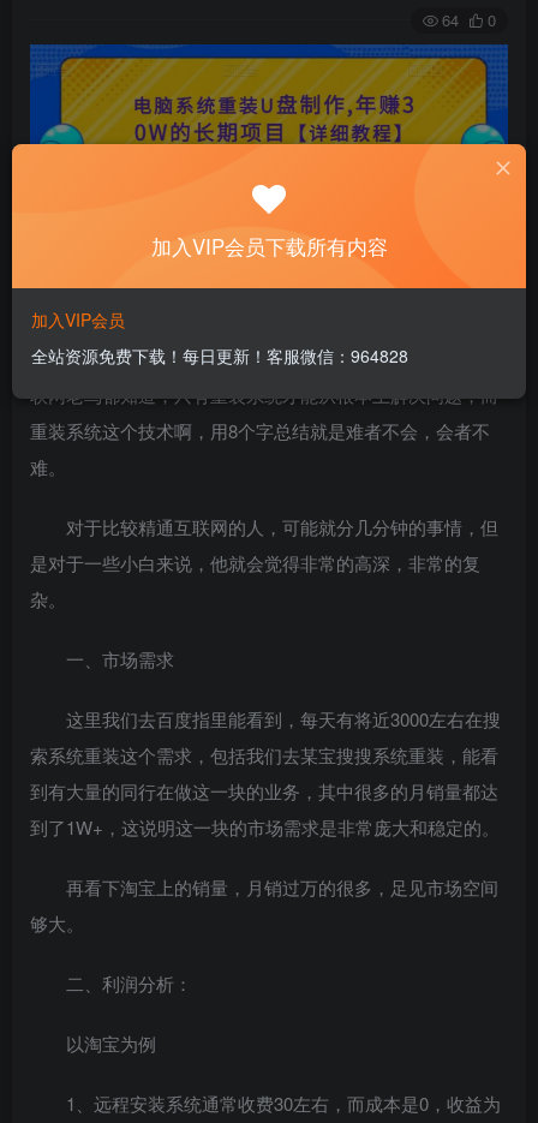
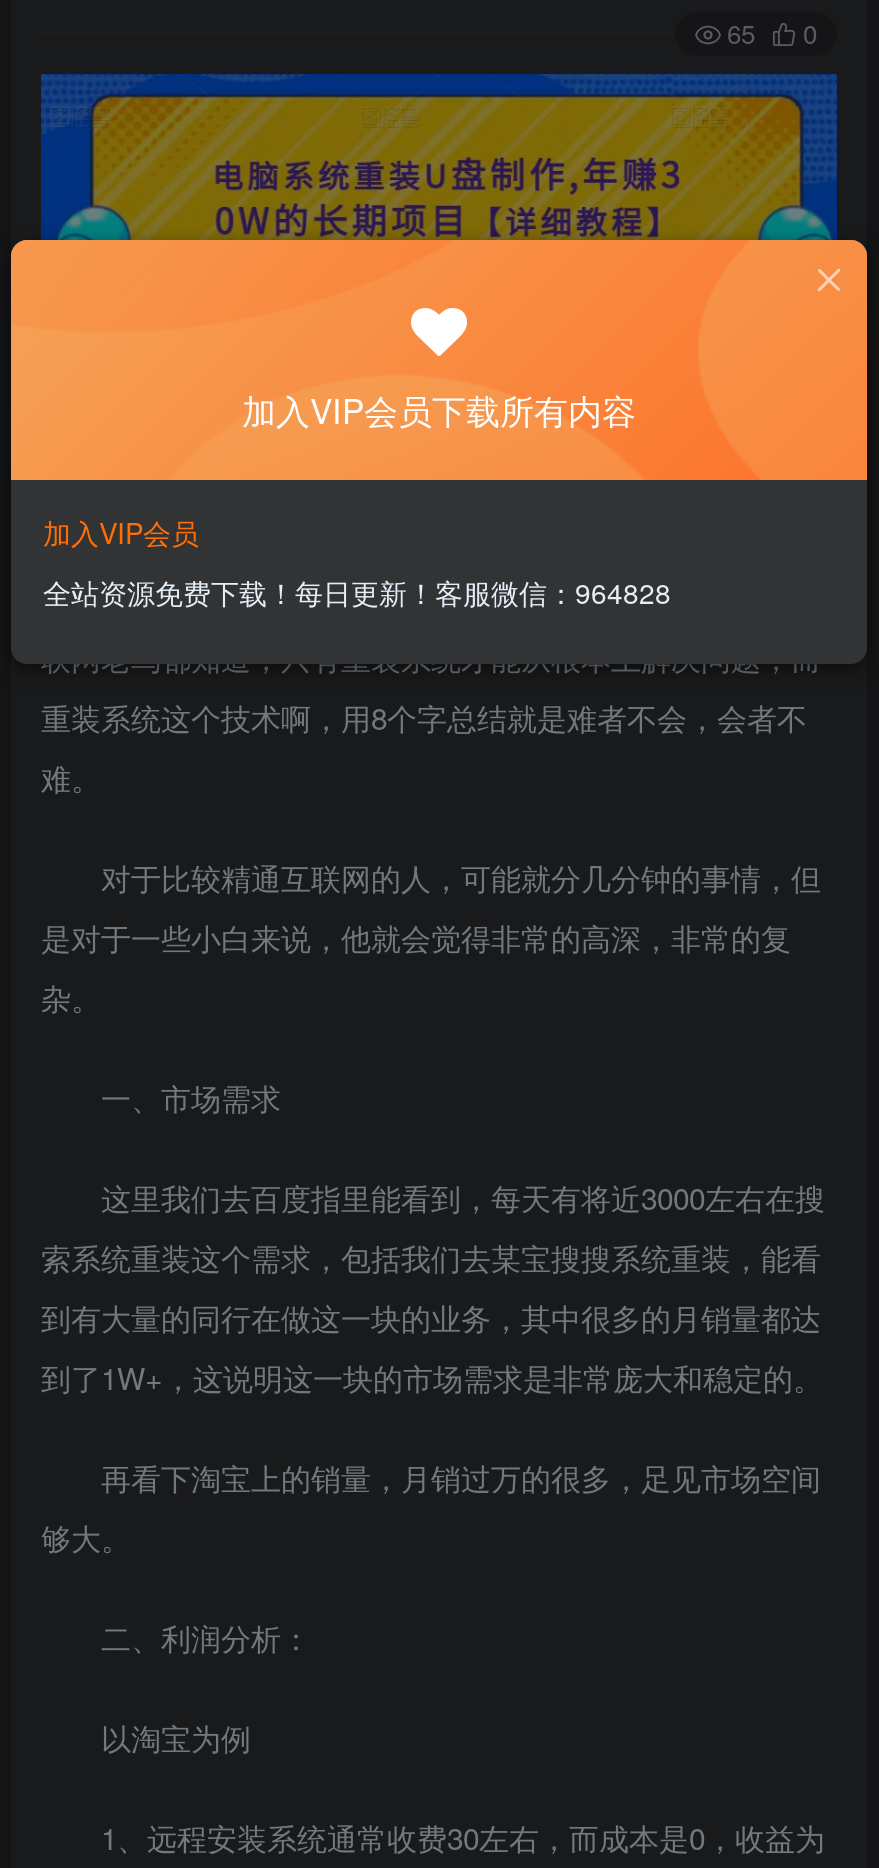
- 64 0
+ 65 0
